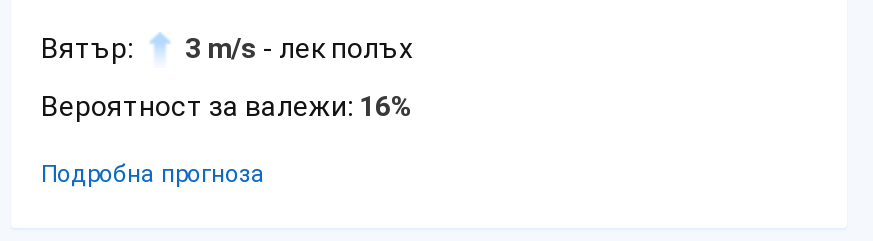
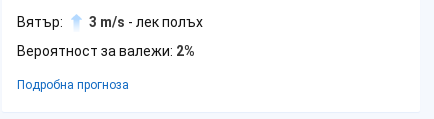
- Вероятност за валежи: 16%
+ Вероятност за валежи: 2%
